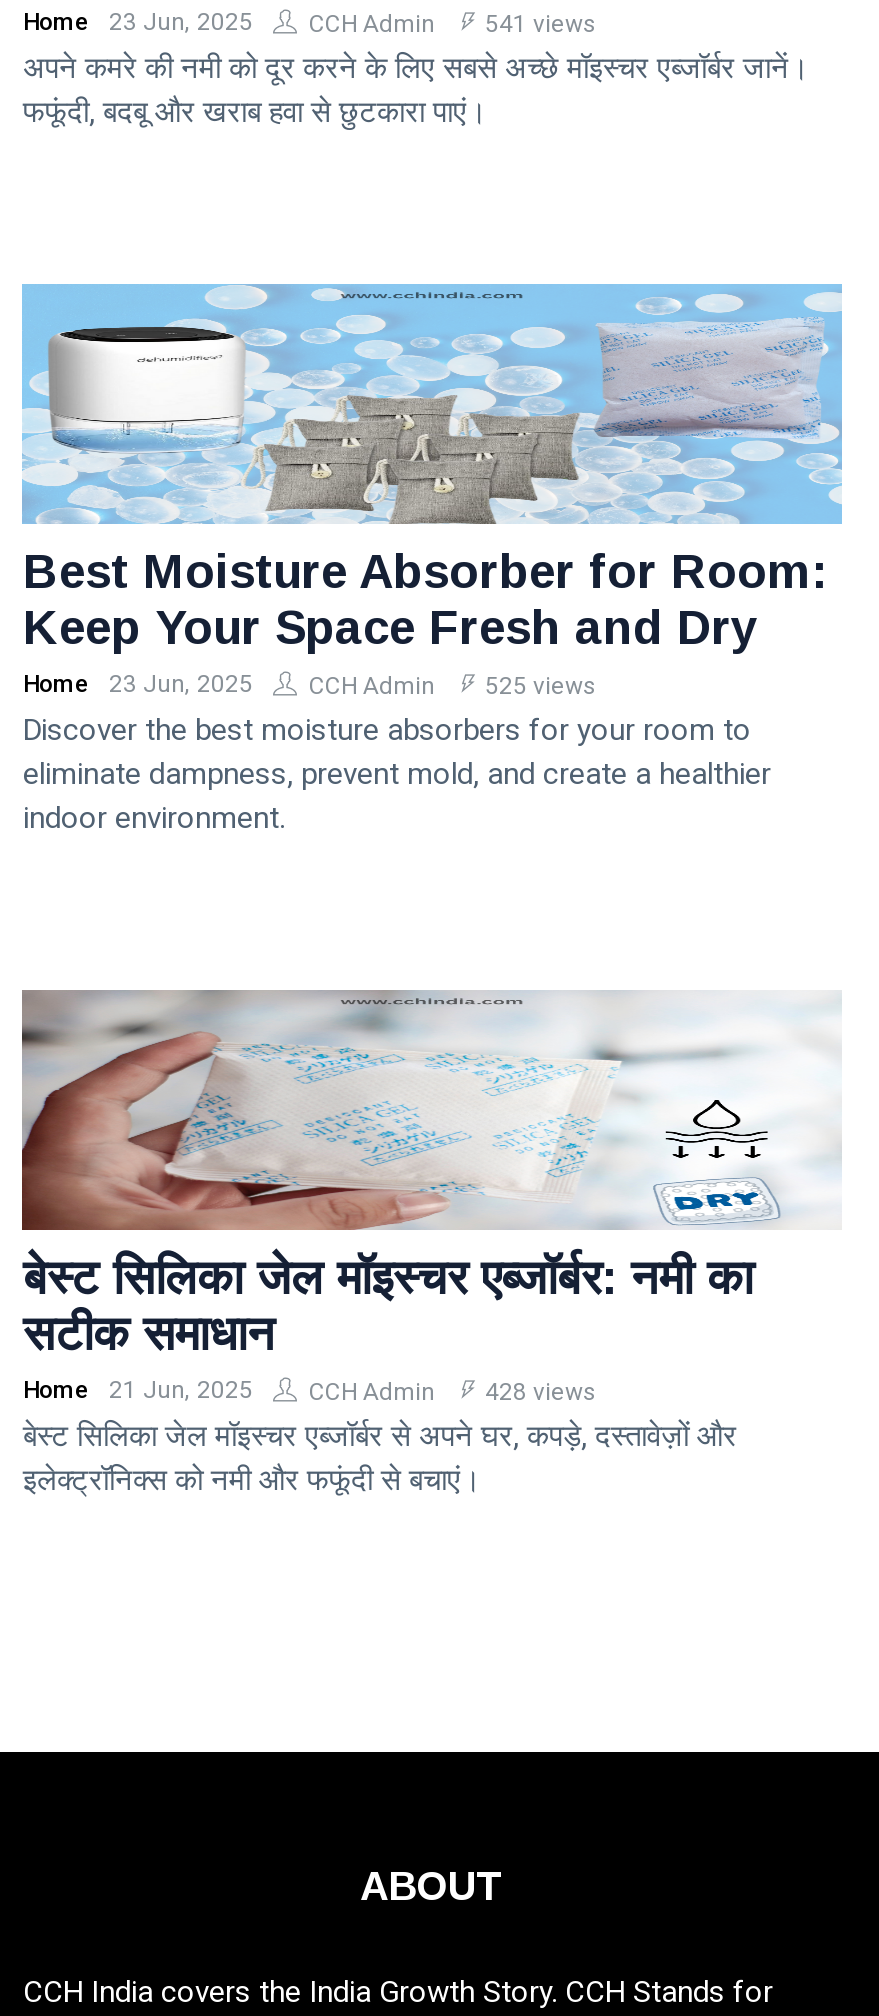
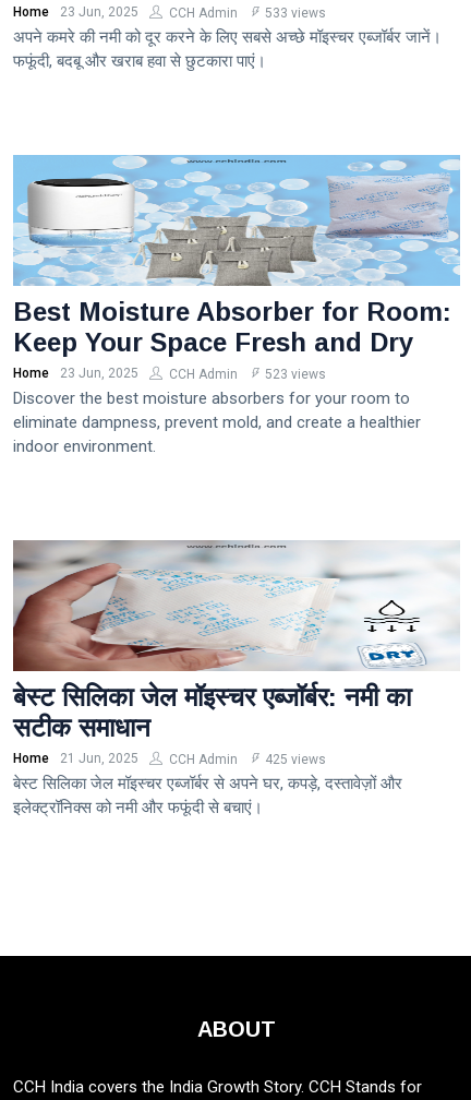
- Home 23 Jun, 2025 CCH Admin 541 views
+ Home 23 Jun, 2025 CCH Admin 533 views

- Home 23 Jun, 2025 CCH Admin 525 views
+ Home 23 Jun, 2025 CCH Admin 523 views

- Home 21 Jun, 2025 CCH Admin 428 views
+ Home 21 Jun, 2025 CCH Admin 425 views
